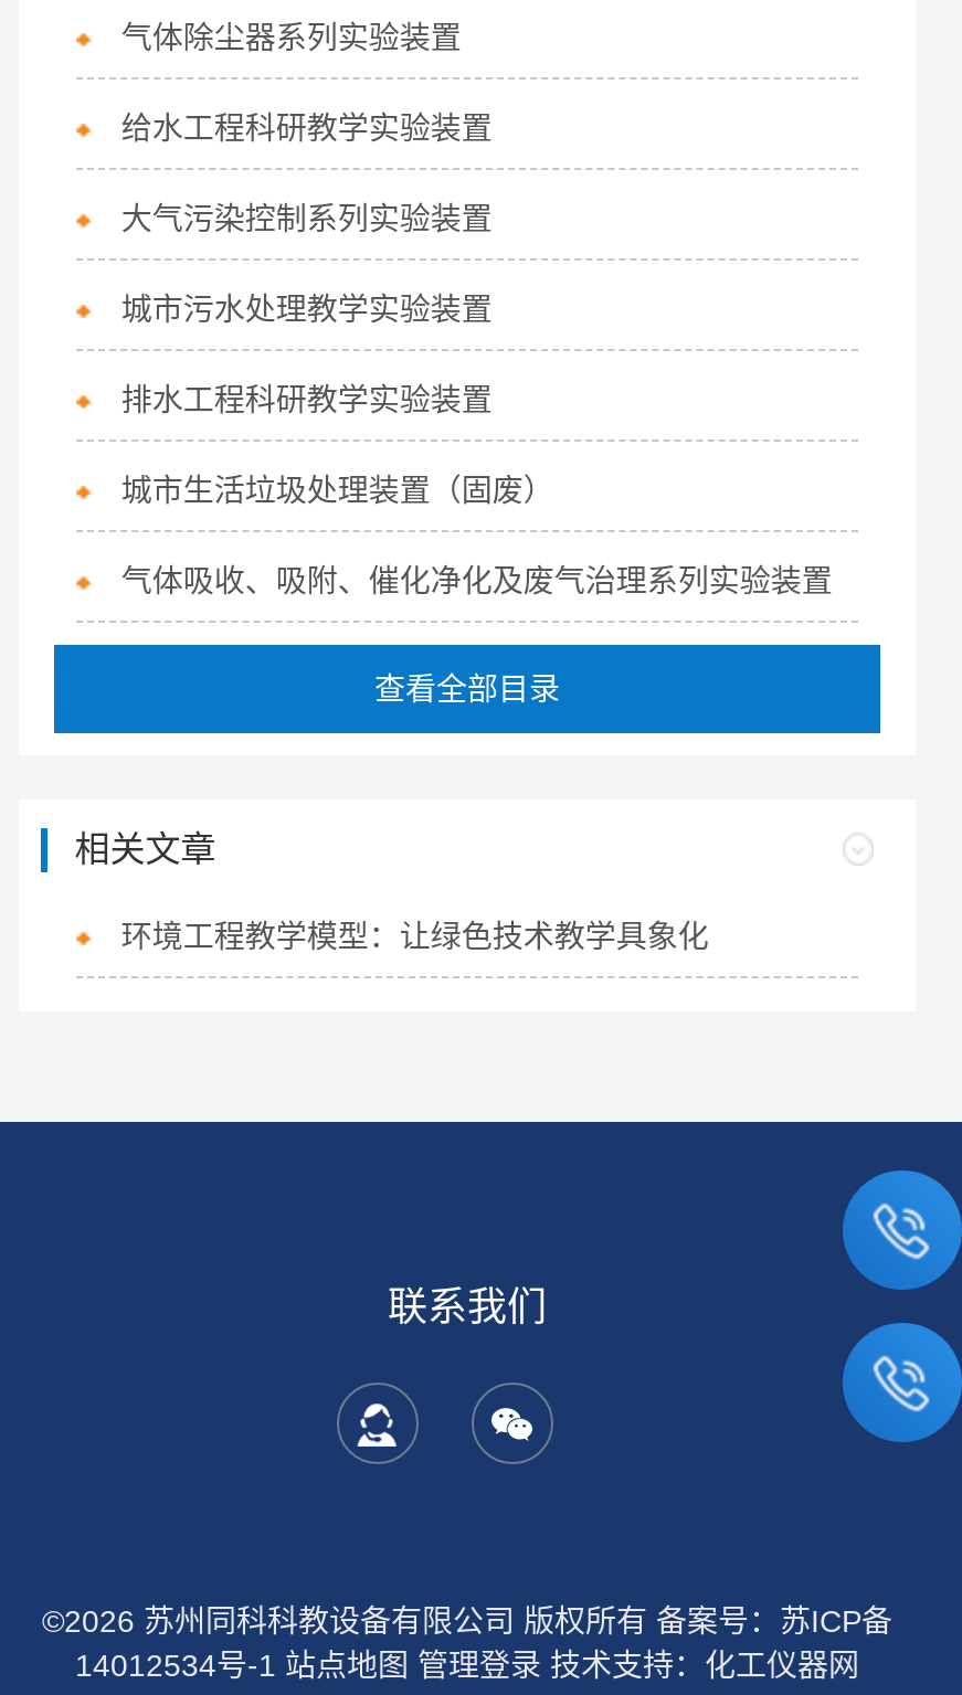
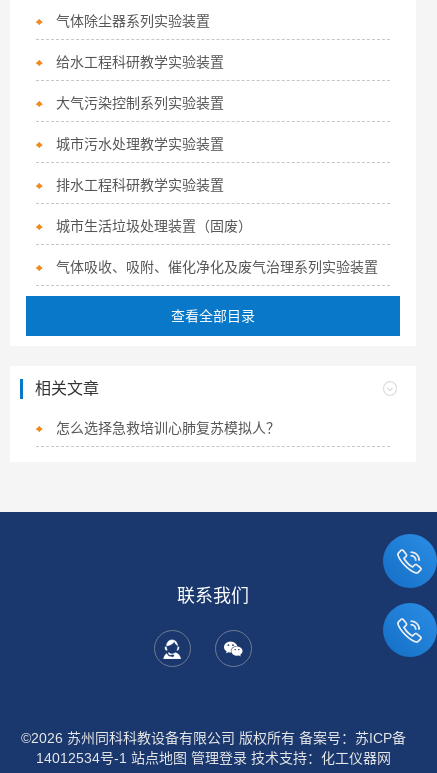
- 环境工程教学模型：让绿色技术教学具象化
+ 怎么选择急救培训心肺复苏模拟人？
